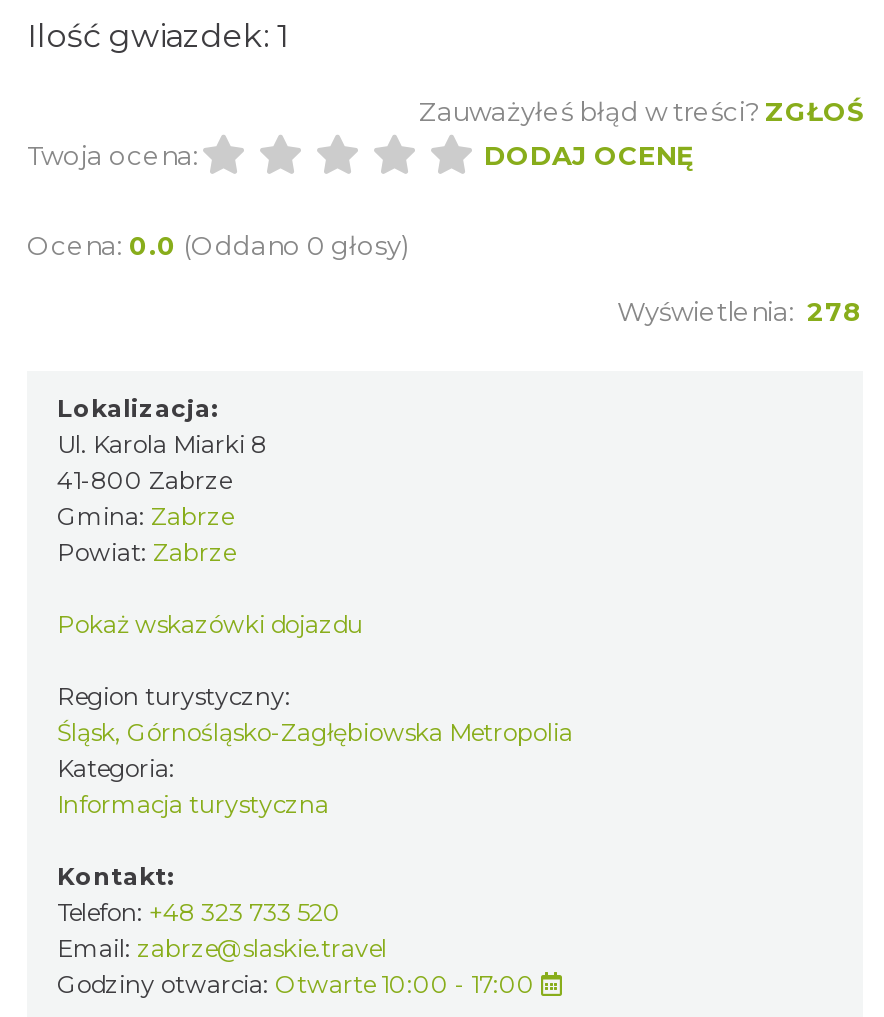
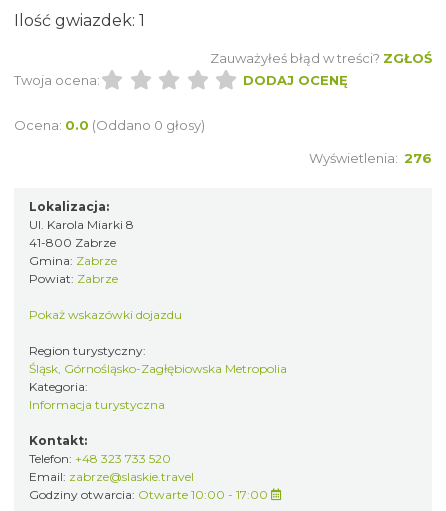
- Wyświetlenia: 278
+ Wyświetlenia: 276
